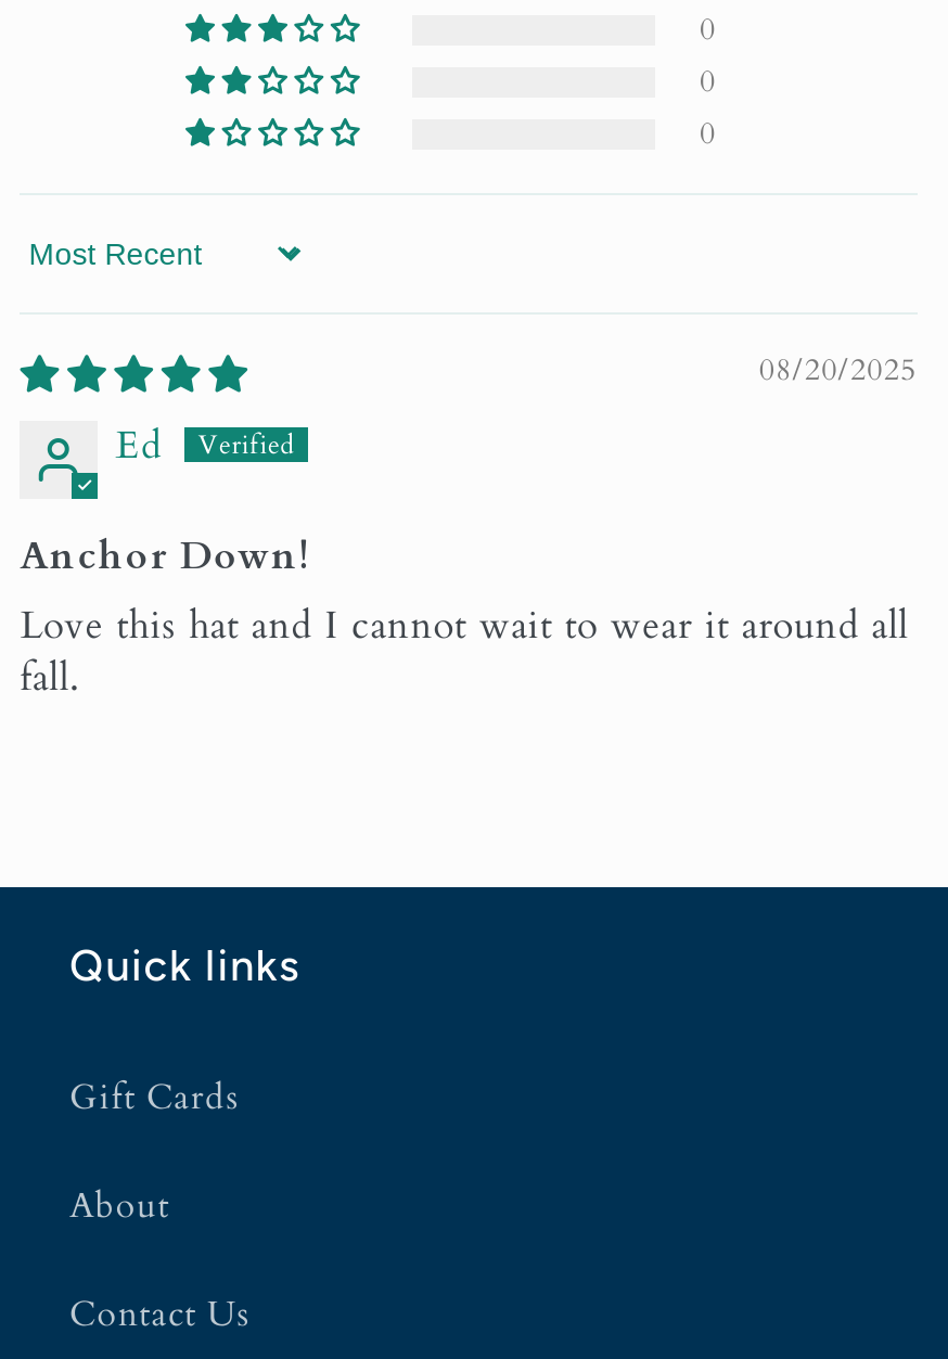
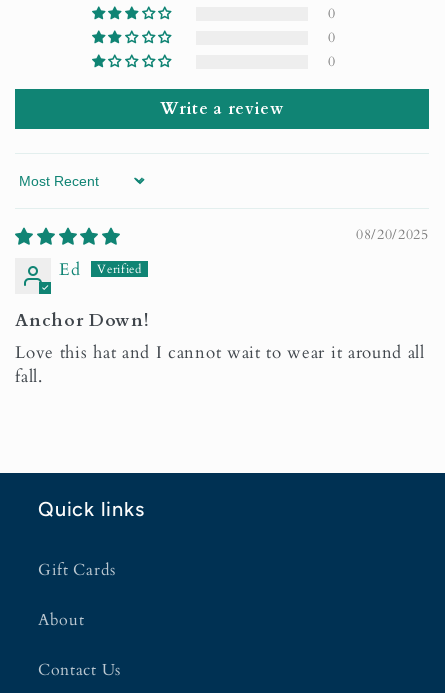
+ Write a review
